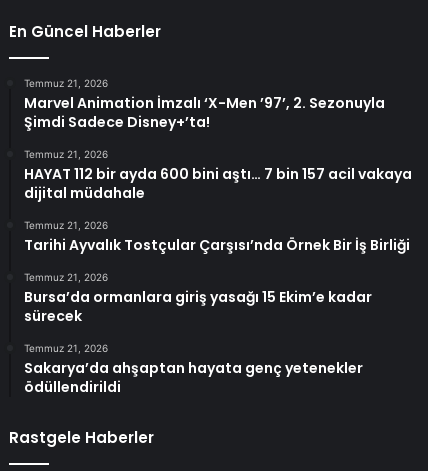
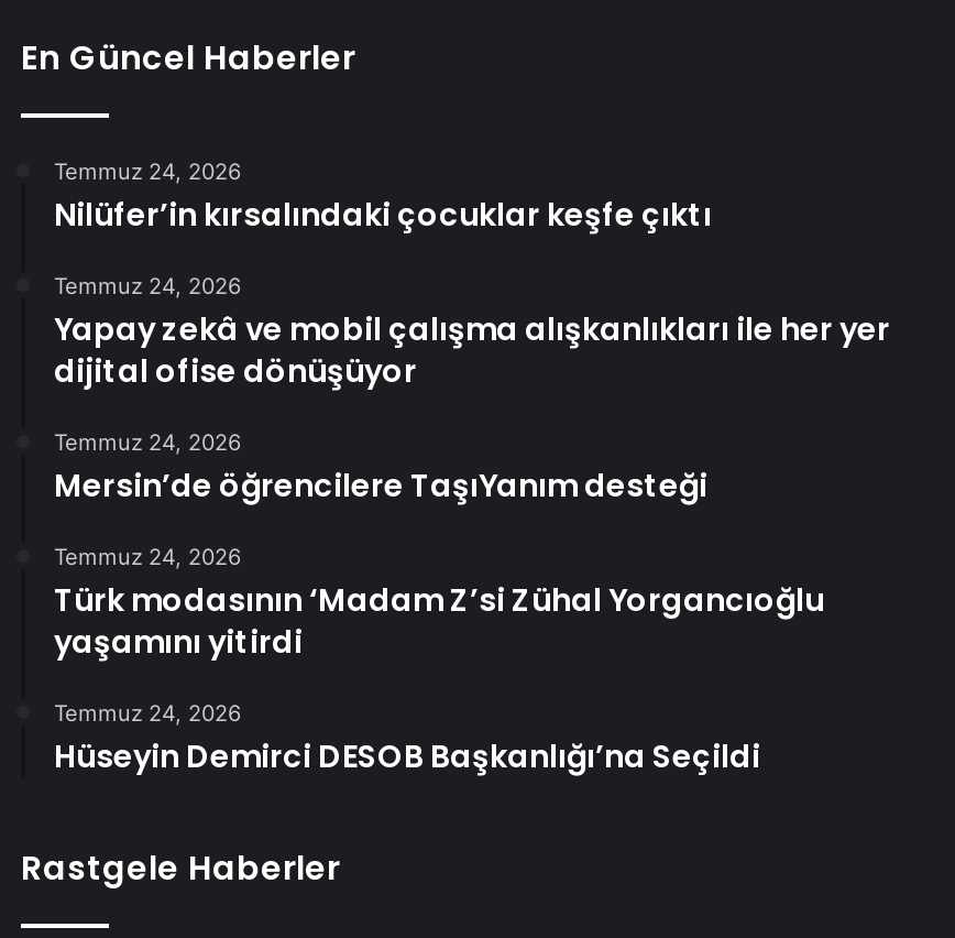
- Temmuz 21, 2026
- Marvel Animation İmzalı ‘X-Men ’97’, 2. Sezonuyla
- Şimdi Sadece Disney+’ta!
+ Temmuz 24, 2026
+ Nilüfer’in kırsalındaki çocuklar keşfe çıktı

- Temmuz 21, 2026
- HAYAT 112 bir ayda 600 bini aştı… 7 bin 157 acil vakaya
- dijital müdahale
+ Temmuz 24, 2026
+ Yapay zekâ ve mobil çalışma alışkanlıkları ile her yer
+ dijital ofise dönüşüyor

- Temmuz 21, 2026
- Tarihi Ayvalık Tostçular Çarşısı’nda Örnek Bir İş Birliği
+ Temmuz 24, 2026
+ Mersin’de öğrencilere TaşıYanım desteği

- Temmuz 21, 2026
- Bursa’da ormanlara giriş yasağı 15 Ekim’e kadar
- sürecek
+ Temmuz 24, 2026
+ Türk modasının ‘Madam Z’si Zühal Yorgancıoğlu
+ yaşamını yitirdi

- Temmuz 21, 2026
- Sakarya’da ahşaptan hayata genç yetenekler
- ödüllendirildi
+ Temmuz 24, 2026
+ Hüseyin Demirci DESOB Başkanlığı’na Seçildi
